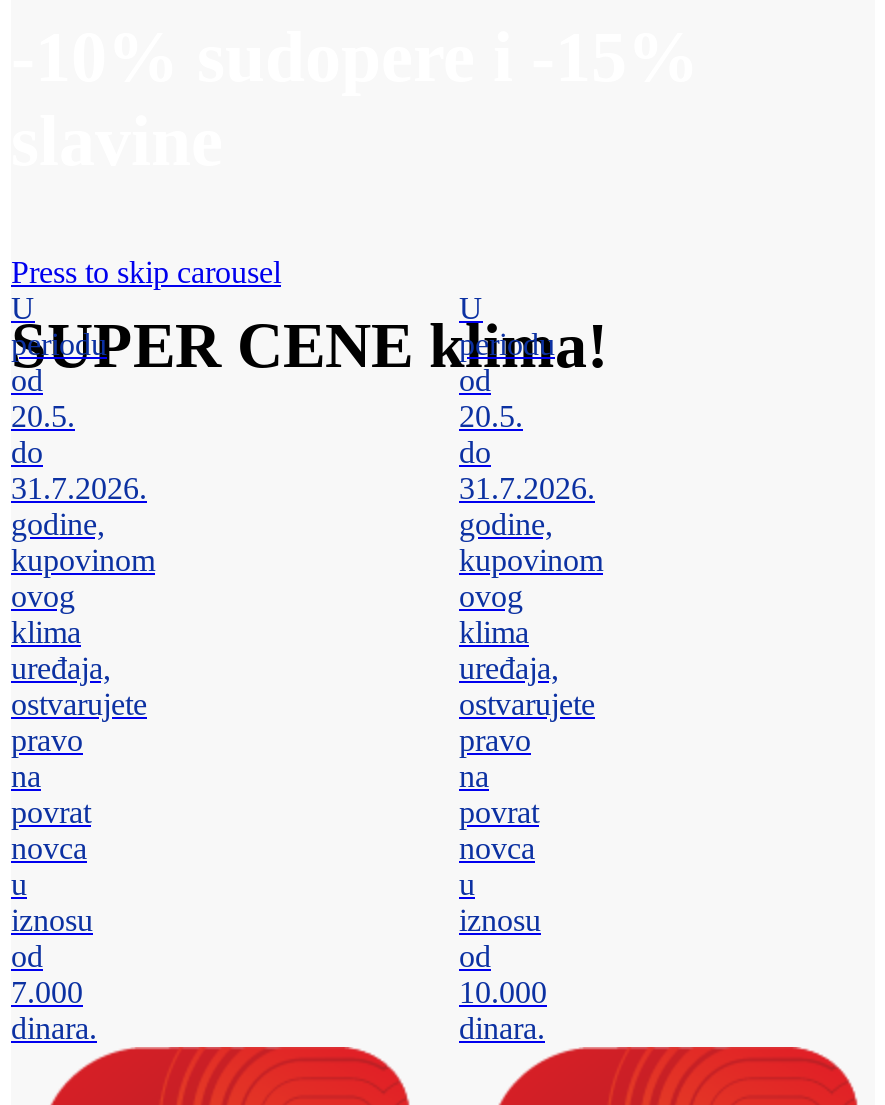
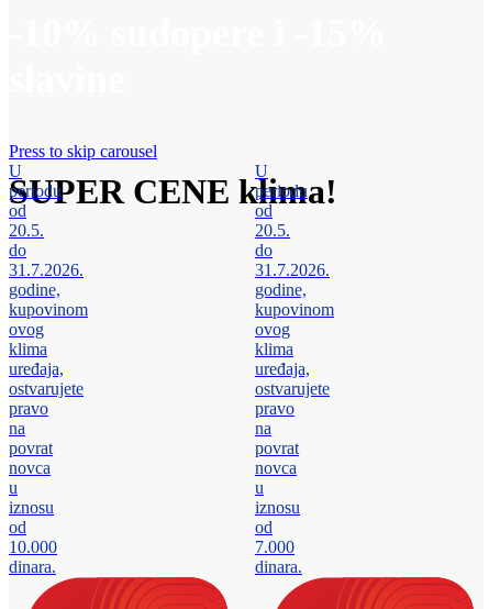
- 7.000
+ 10.000

- 10.000
+ 7.000
